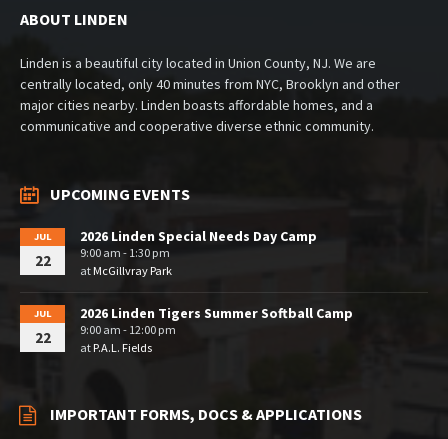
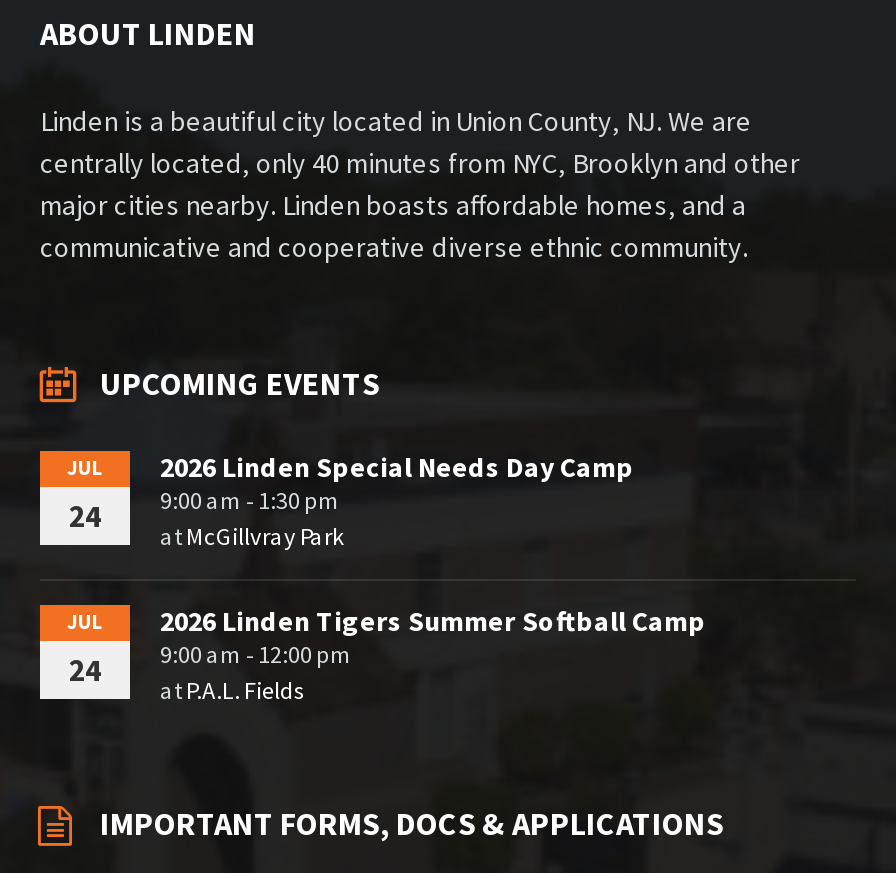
- 22 9:00 am - 1:30 pm
+ 24 9:00 am - 1:30 pm

- 22 9:00 am - 12:00 pm
+ 24 9:00 am - 12:00 pm
